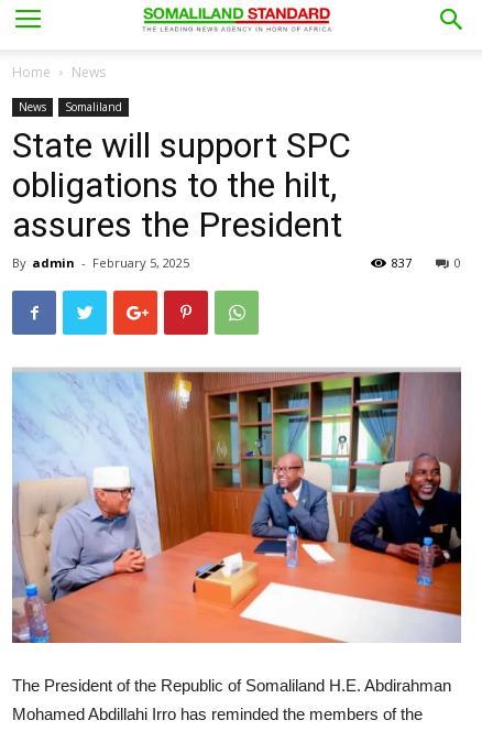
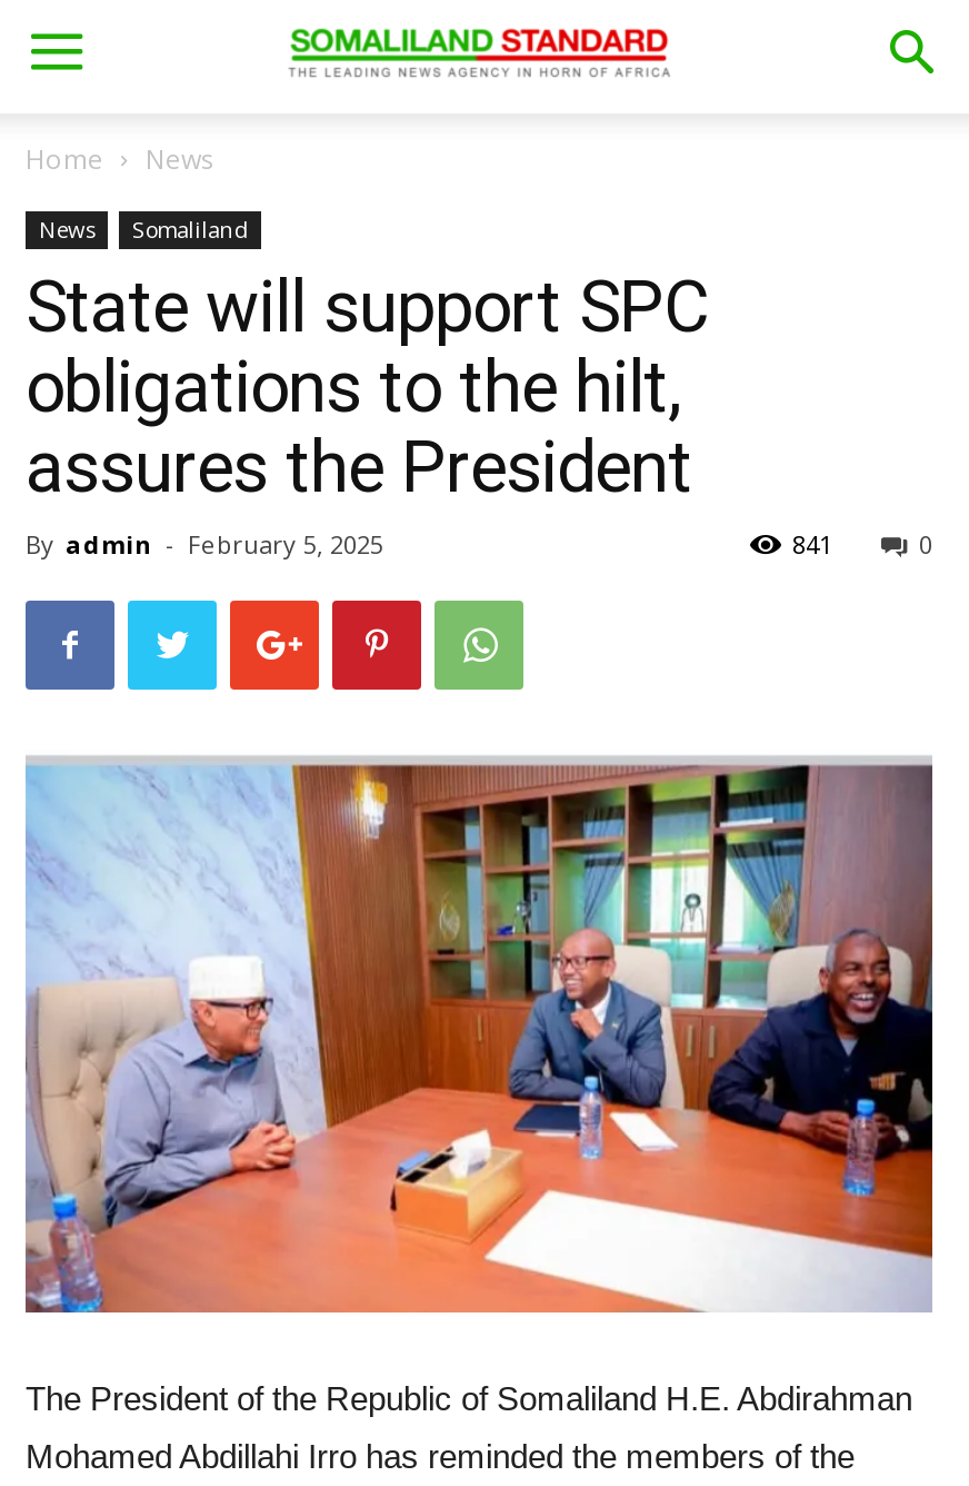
- 837
+ 841
